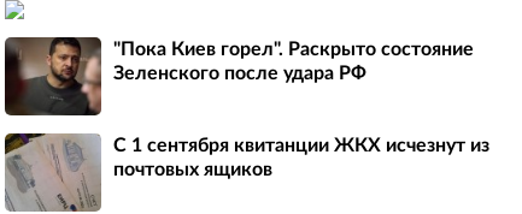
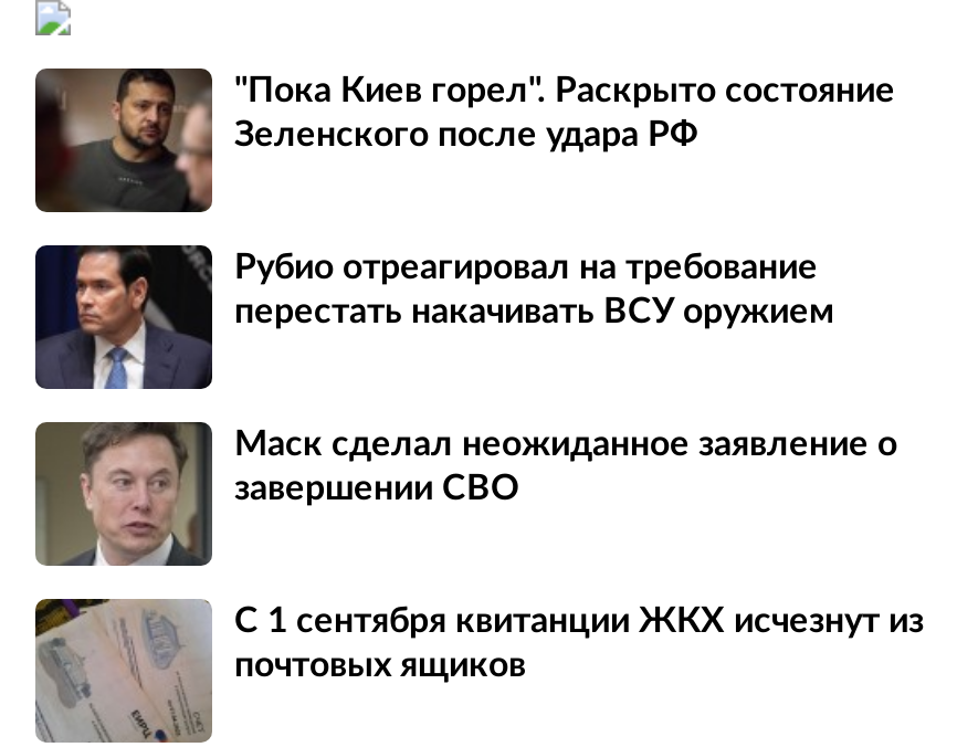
+ [image]
+ Маск сделал неожиданное заявление о
+ завершении СВО

+ [image]
+ Рубио отреагировал на требование
+ перестать накачивать ВСУ оружием
